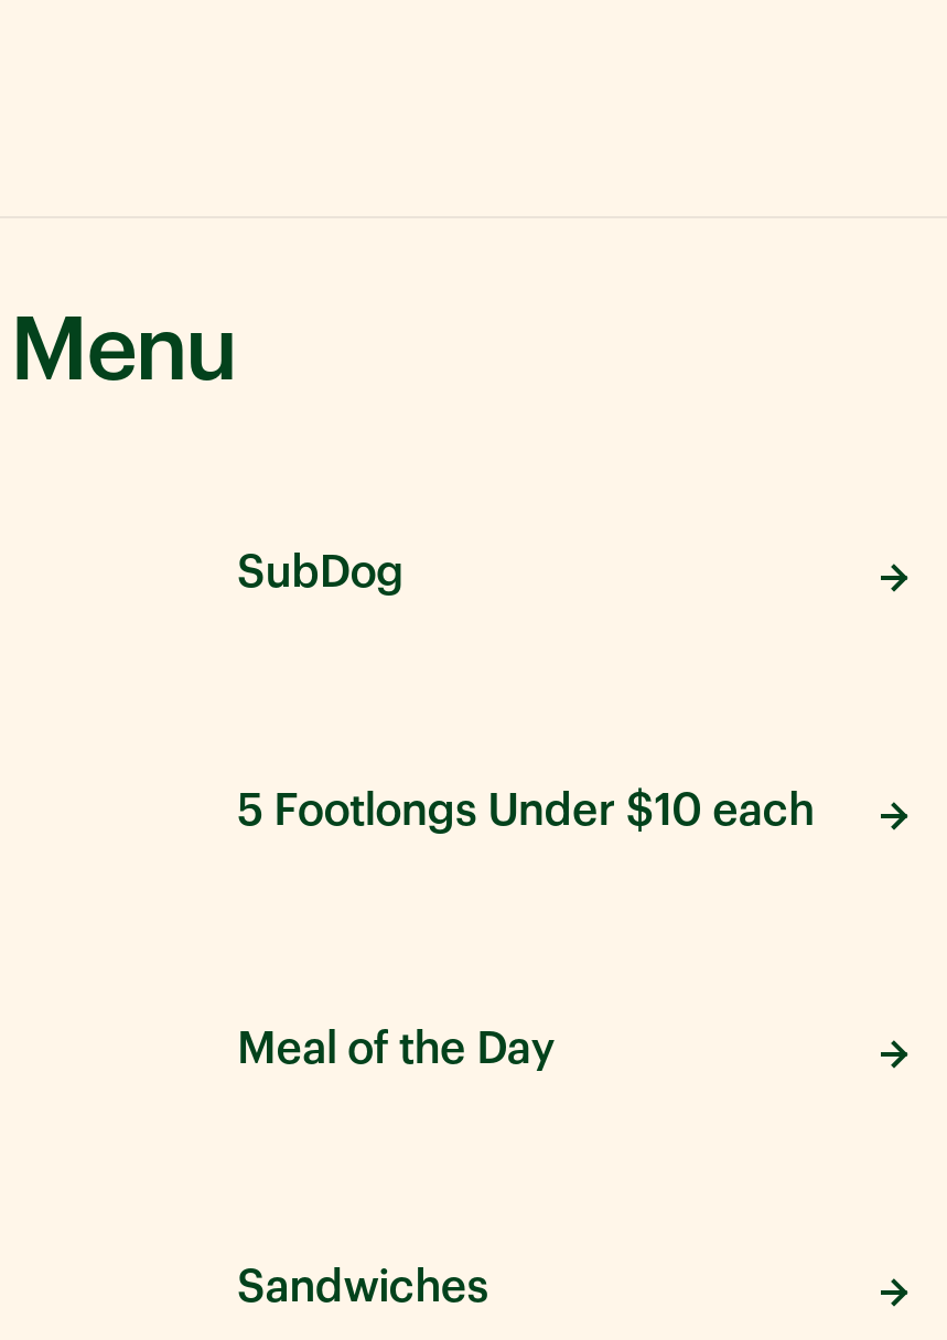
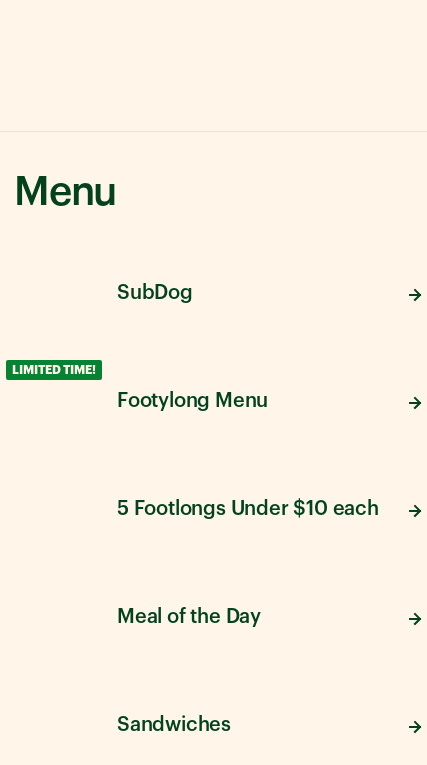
+ LIMITED TIME!
+ Footylong Menu
